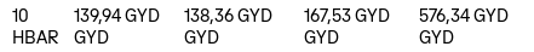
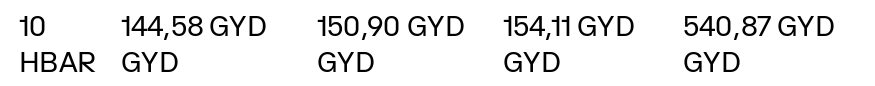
- 139,94 GYD
+ 144,58 GYD

- 138,36 GYD
+ 150,90 GYD

- 167,53 GYD
+ 154,11 GYD

- 576,34 GYD
+ 540,87 GYD
